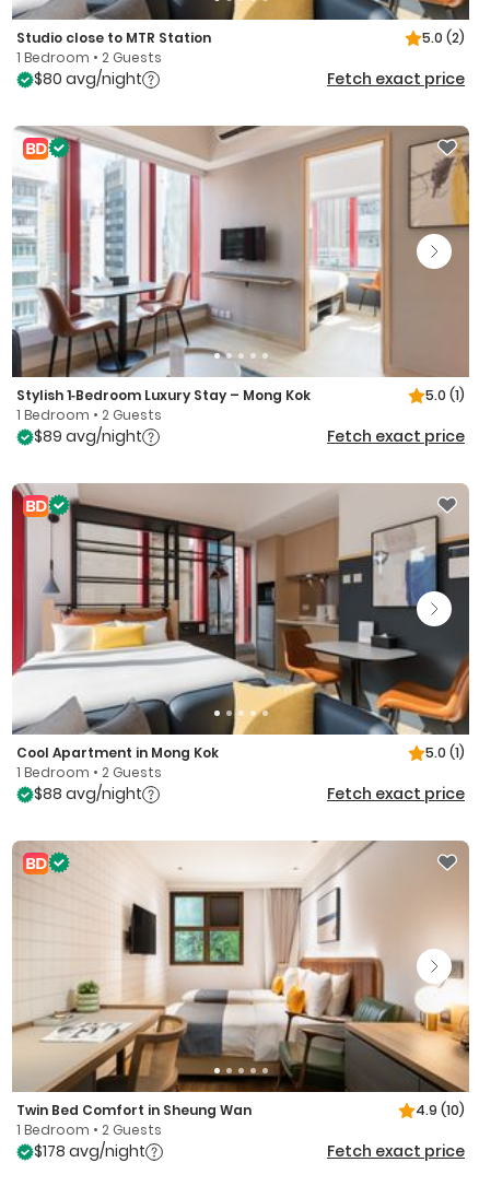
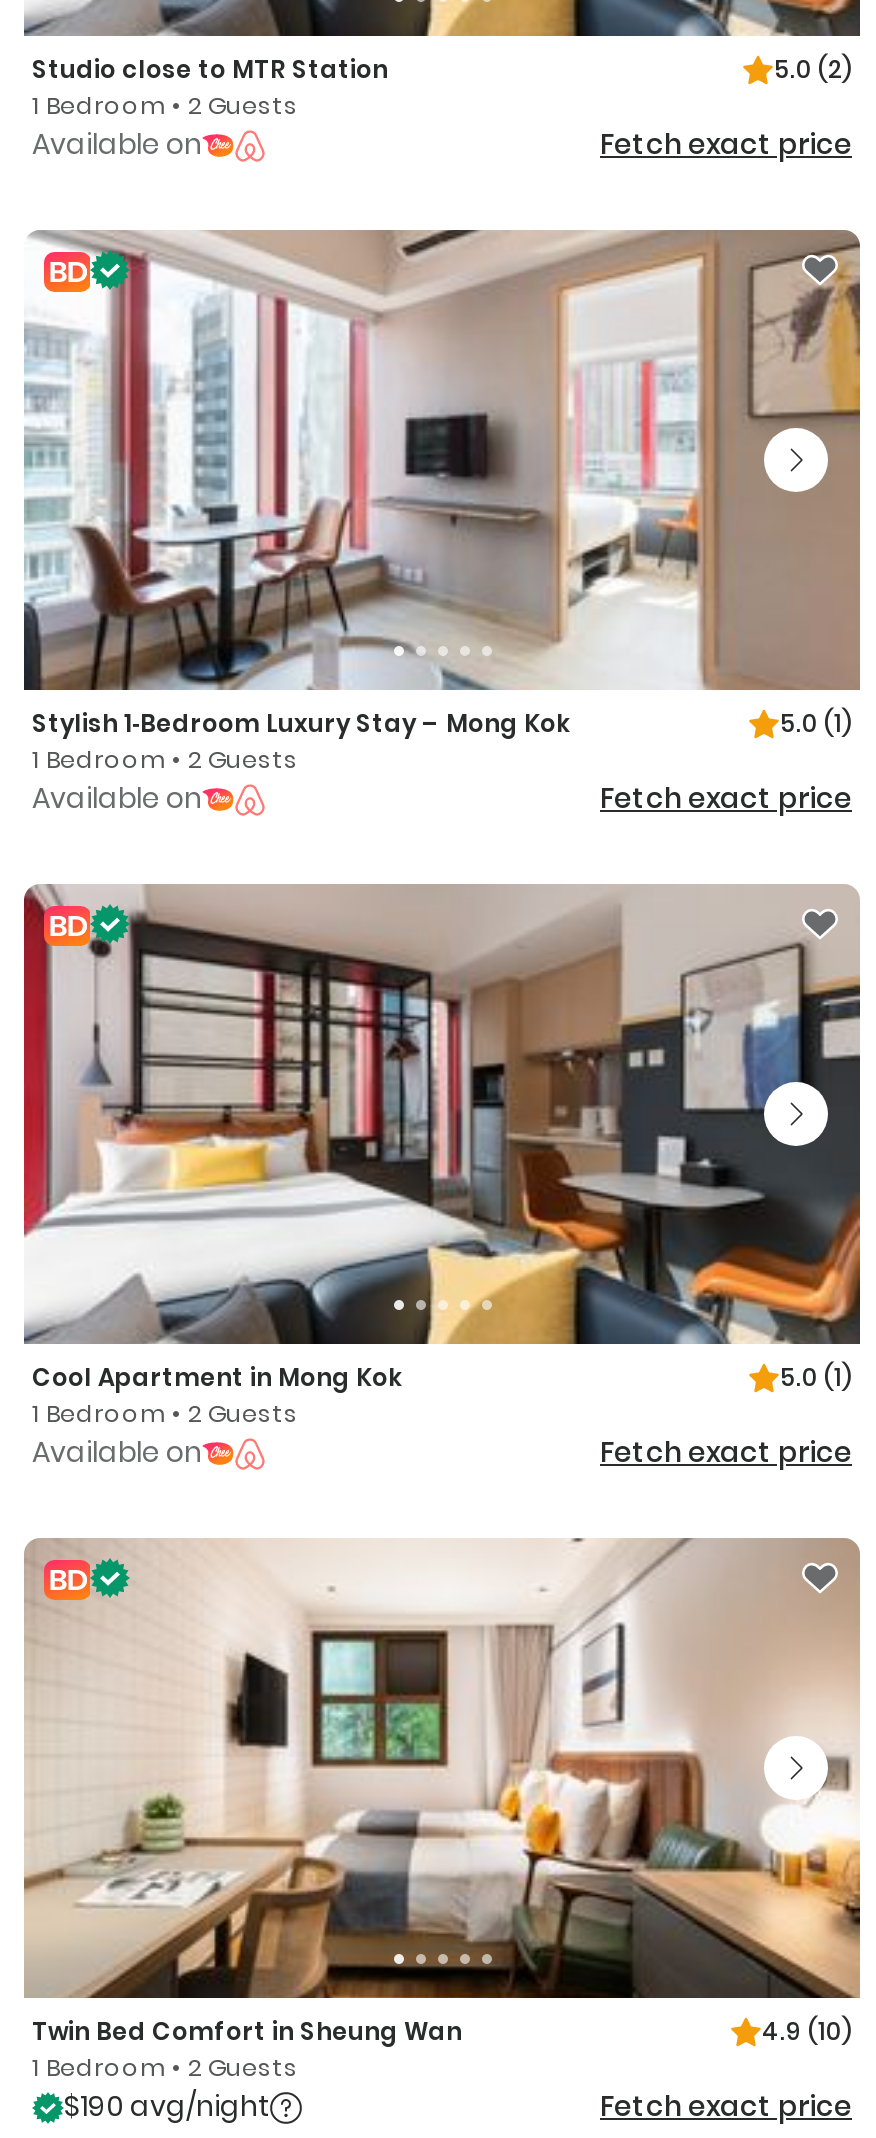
- $80 avg/night
+ Available on

- $89 avg/night
+ Available on

- $88 avg/night
+ Available on

- $178 avg/night
+ $190 avg/night
